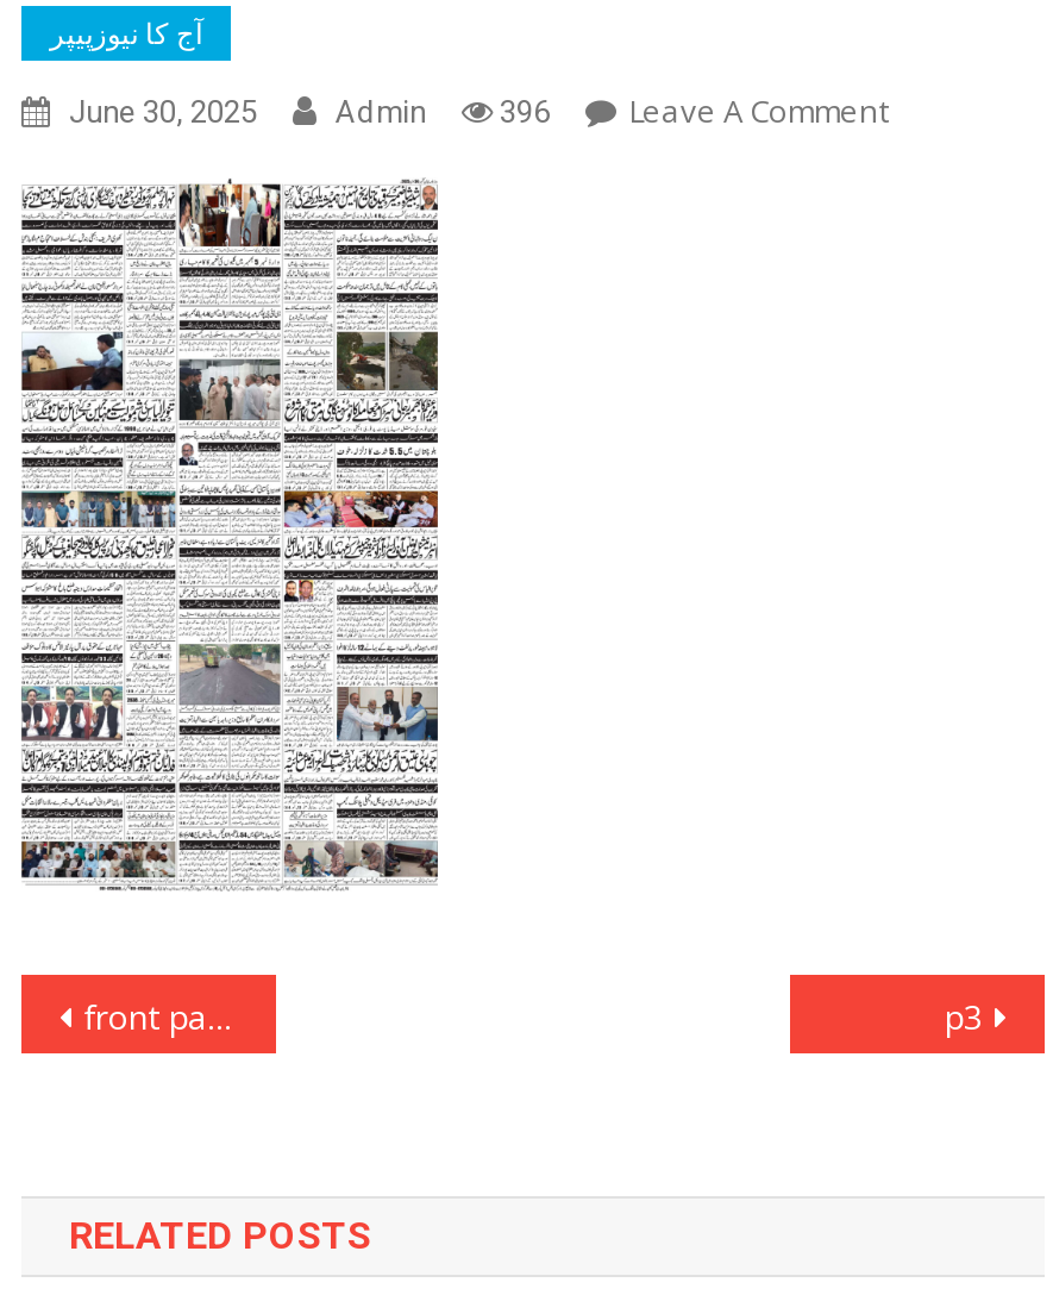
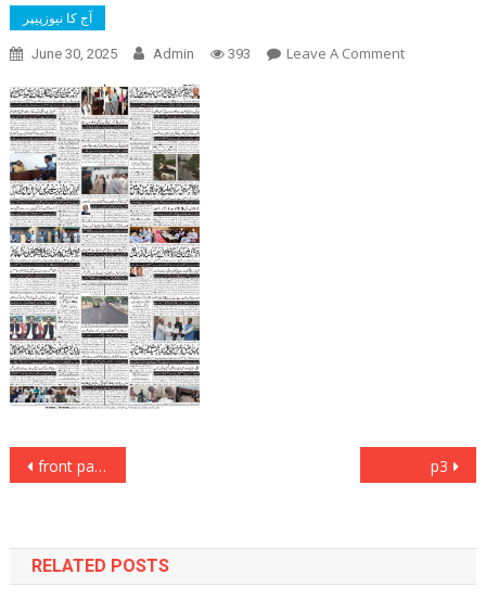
- 396
+ 393
